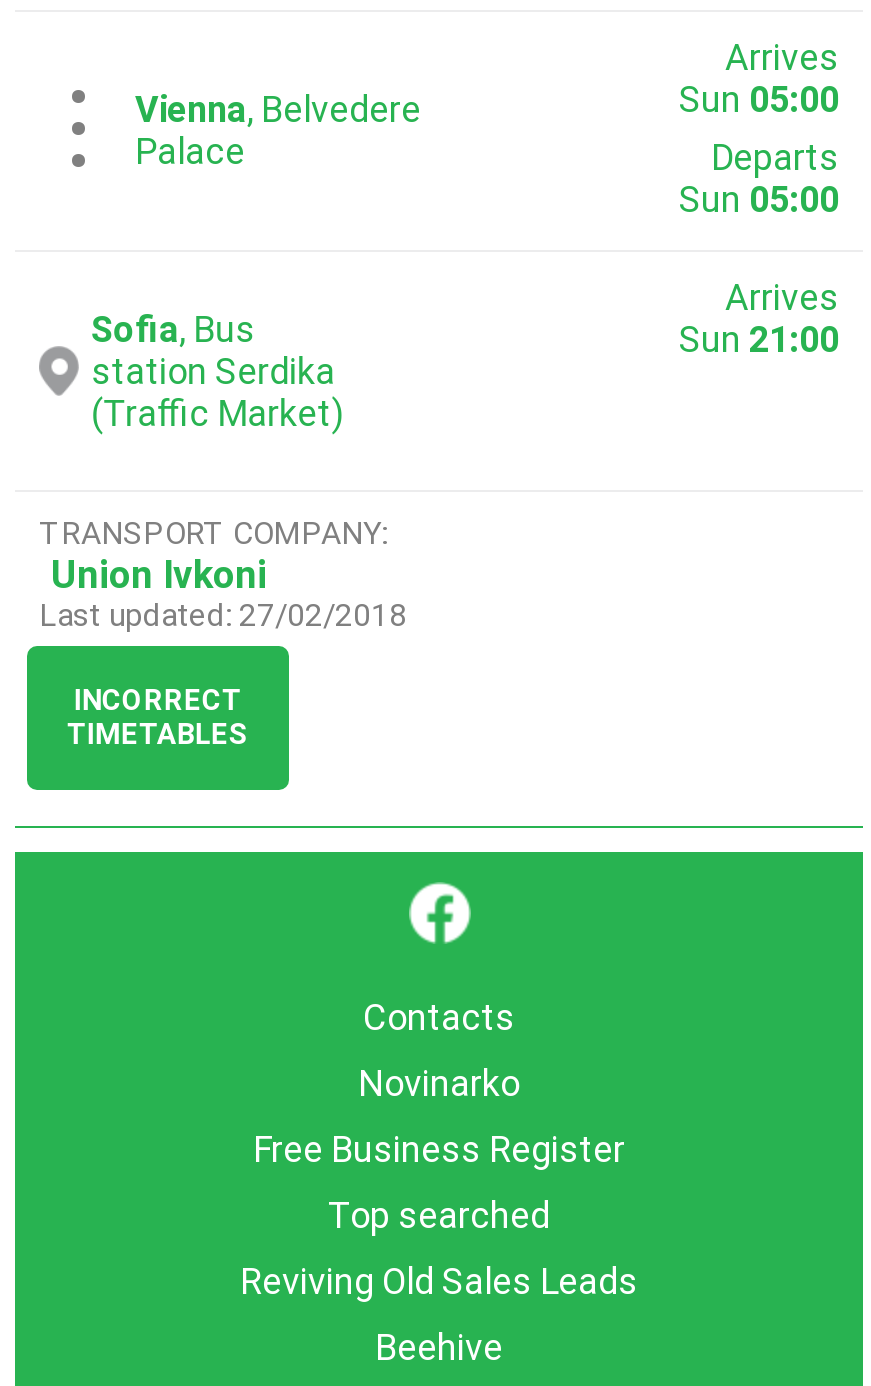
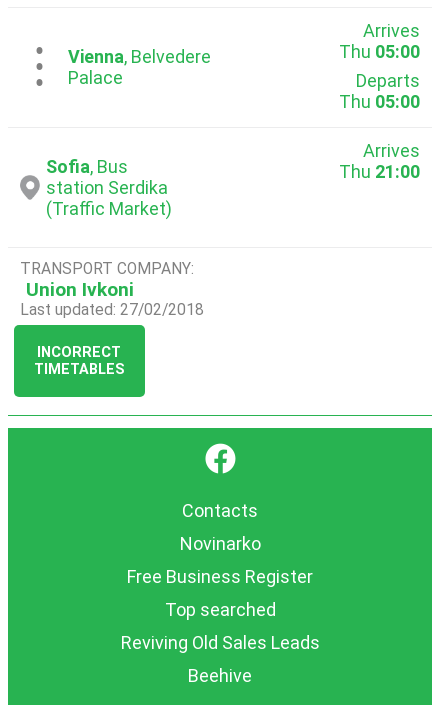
- Sun 05:00
+ Thu 05:00

- Sun 05:00
+ Thu 05:00

- Sun 21:00
+ Thu 21:00
